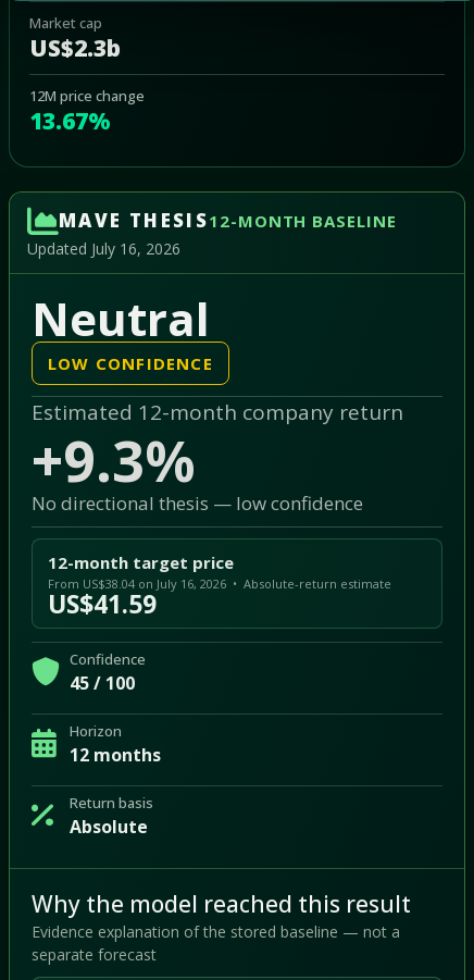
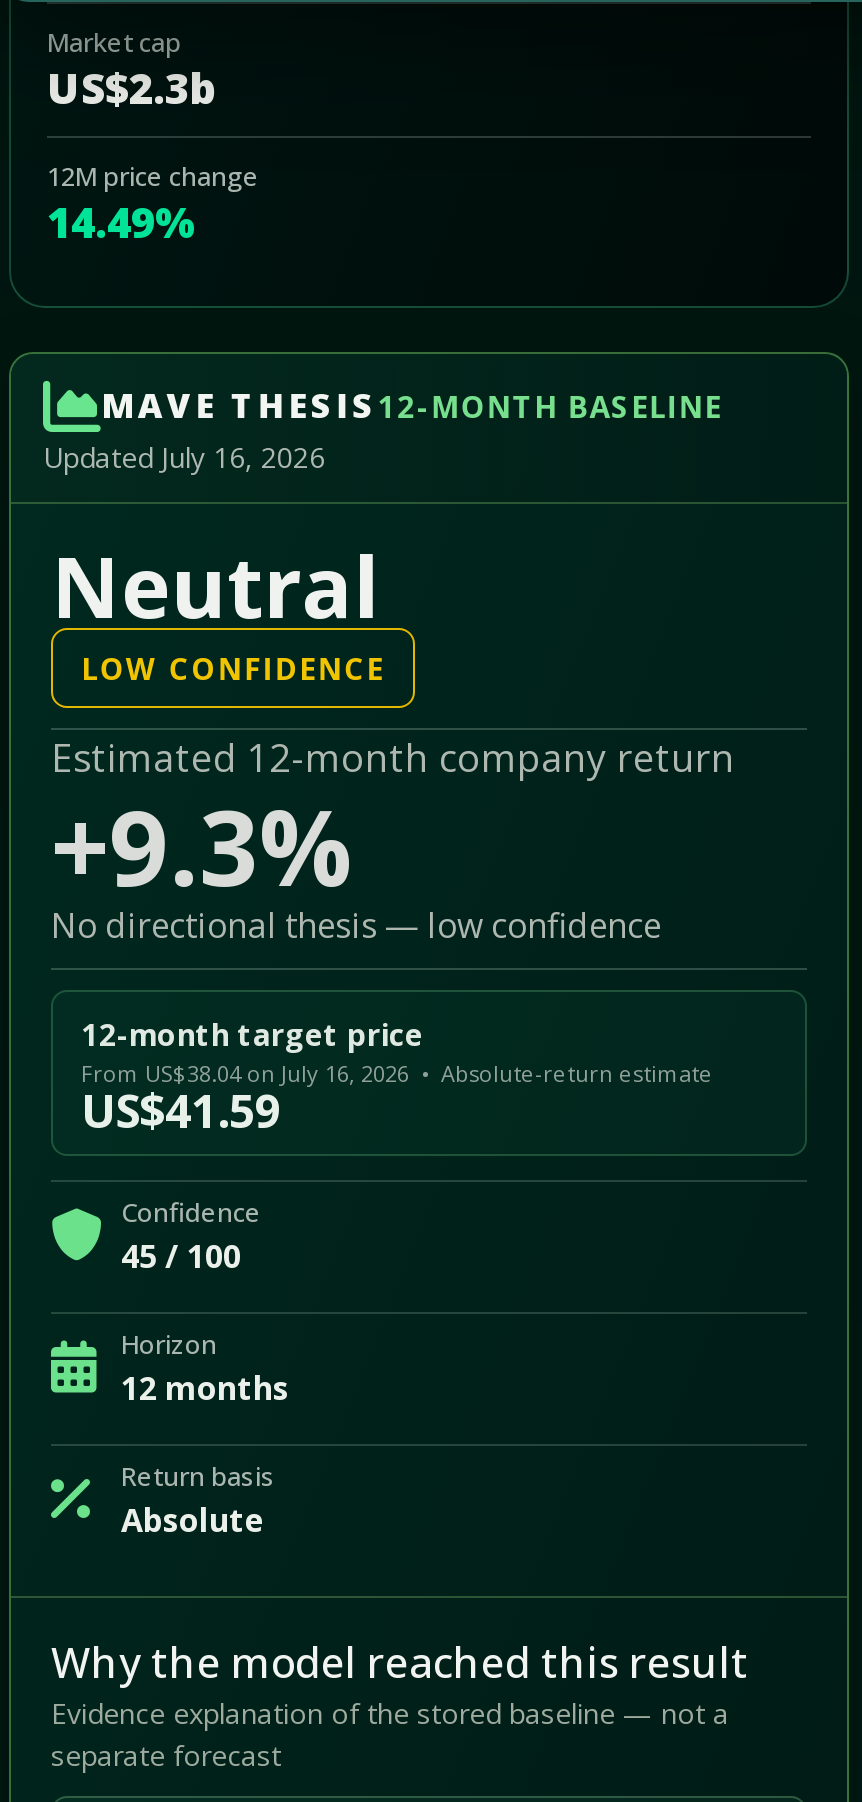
- 13.67%
+ 14.49%
